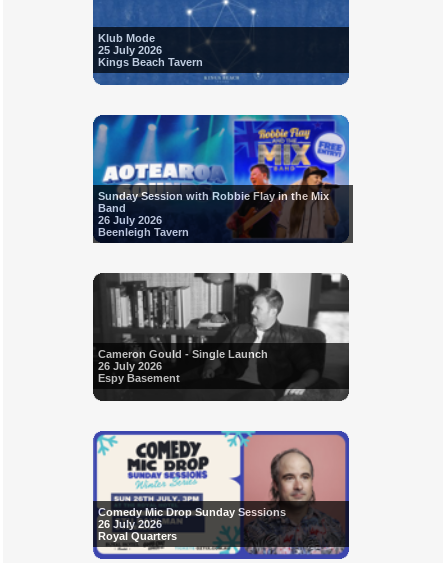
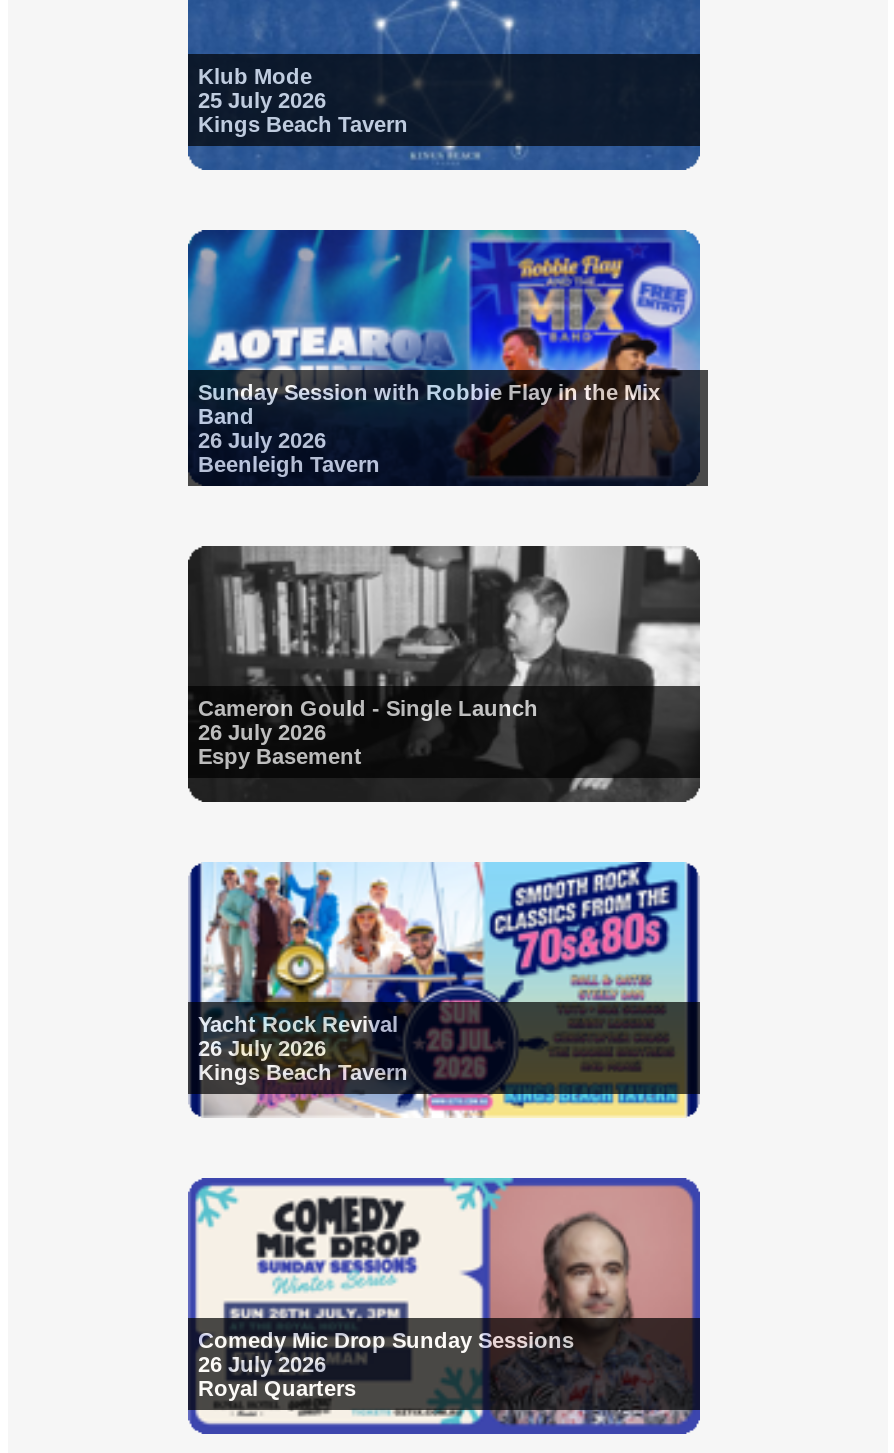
+ [image]
+ Yacht Rock Revival
+ 26 July 2026
+ Kings Beach Tavern
